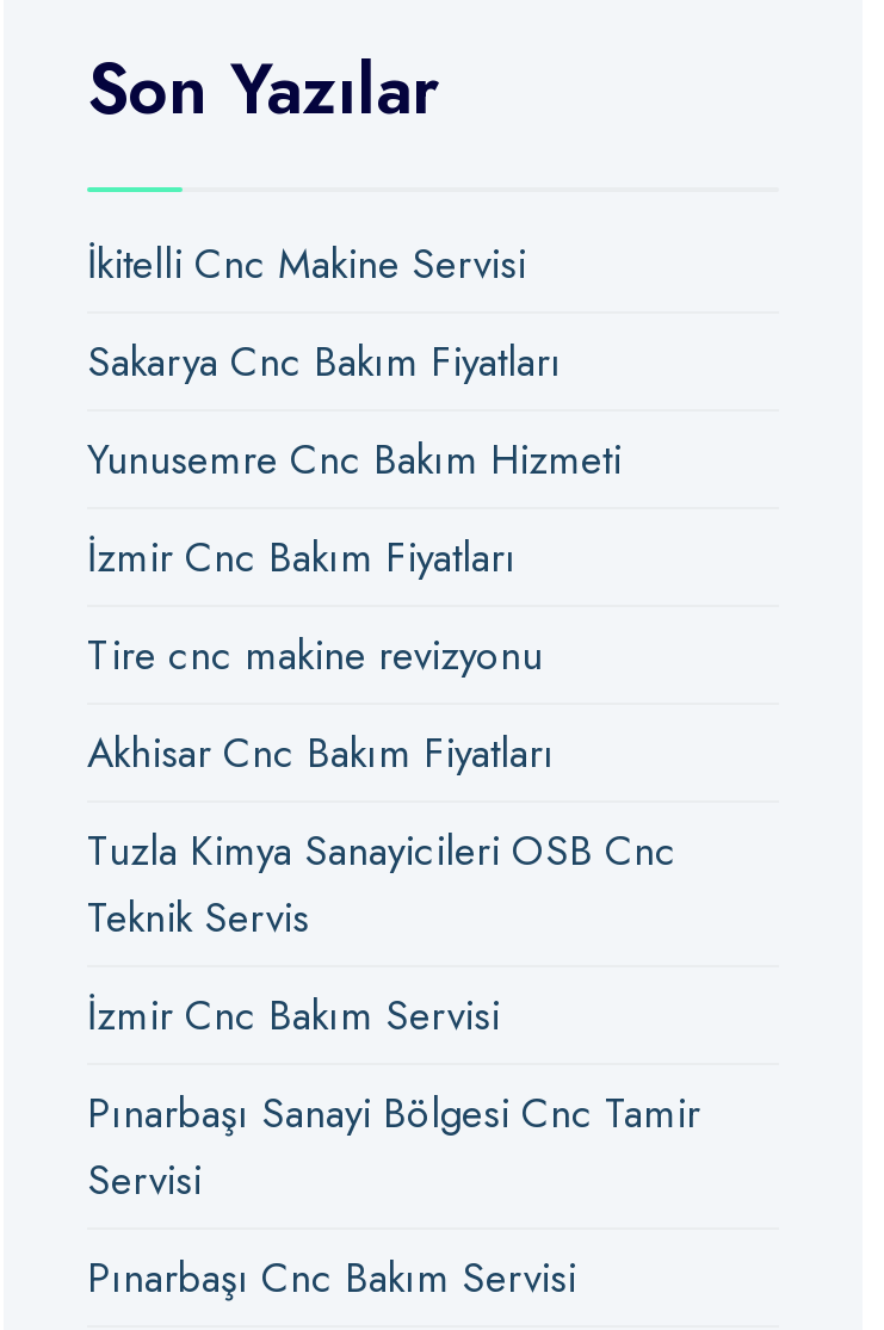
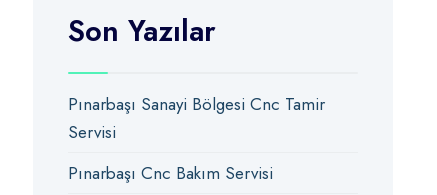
- İkitelli Cnc Makine Servisi
- Sakarya Cnc Bakım Fiyatları
- Yunusemre Cnc Bakım Hizmeti
- İzmir Cnc Bakım Fiyatları
- Tire cnc makine revizyonu
- Akhisar Cnc Bakım Fiyatları
- Tuzla Kimya Sanayicileri OSB Cnc
- Teknik Servis
- İzmir Cnc Bakım Servisi
